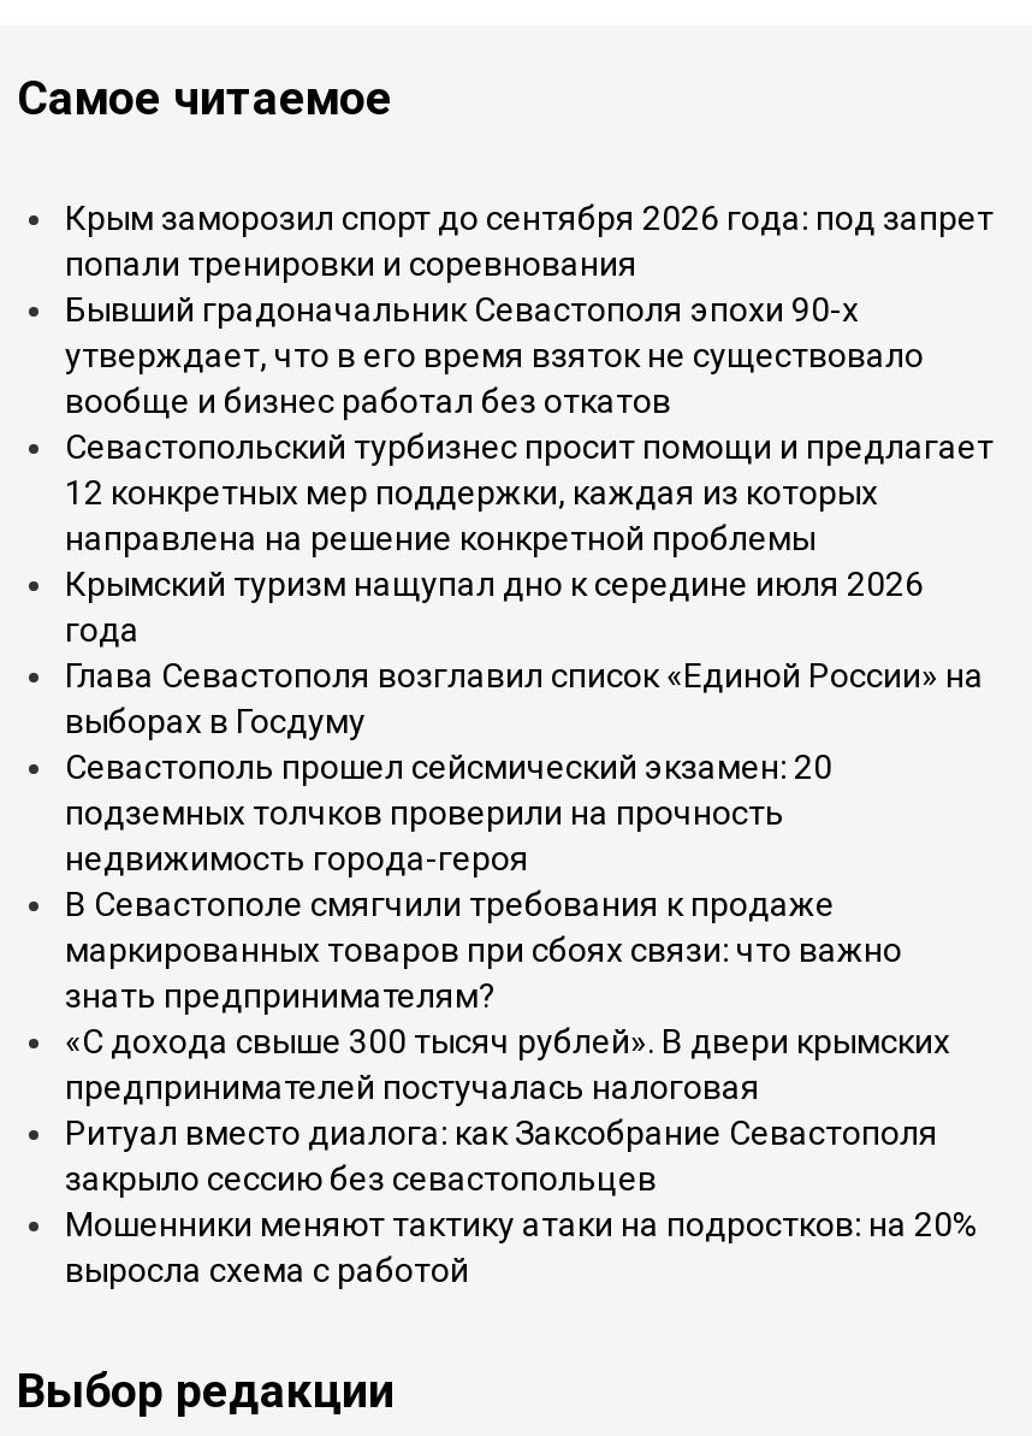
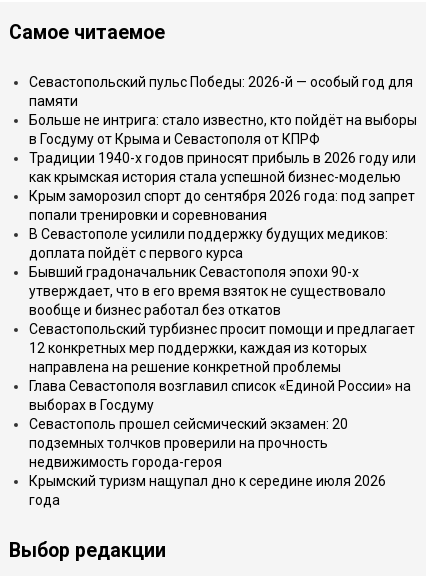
+ Севастопольский пульс Победы: 2026-й — особый год для
+ памяти
+ Больше не интрига: стало известно, кто пойдёт на выборы
+ в Госдуму от Крыма и Севастополя от КПРФ
+ Традиции 1940-х годов приносят прибыль в 2026 году или
+ как крымская история стала успешной бизнес-моделью

moved down: Крым заморозил спорт до сентября 2026 года: под запрет | попали тренировки и соревнования

+ В Севастополе усилили поддержку будущих медиков:
+ доплата пойдёт с первого курса

moved down: Бывший градоначальник Севастополя эпохи 90-х | утверждает, что в его время взяток не существовало | вообще и бизнес работал без откатов | Севастопольский турбизнес просит помощи и предлагает | 12 конкретных мер поддержки, каждая из которых | направлена на решение конкретной проблемы

moved down: Крымский туризм нащупал дно к середине июля 2026 | года

moved down: Глава Севастополя возглавил список «Единой России» на | выборах в Госдуму | Севастополь прошел сейсмический экзамен: 20 | подземных толчков проверили на прочность | недвижимость города-героя

- В Севастополе смягчили требования к продаже
- маркированных товаров при сбоях связи: что важно
- знать предпринимателям?
- «С дохода свыше 300 тысяч рублей». В двери крымских
- предпринимателей постучалась налоговая
- Ритуал вместо диалога: как Заксобрание Севастополя
- закрыло сессию без севастопольцев
- Мошенники меняют тактику атаки на подростков: на 20%
- выросла схема с работой
